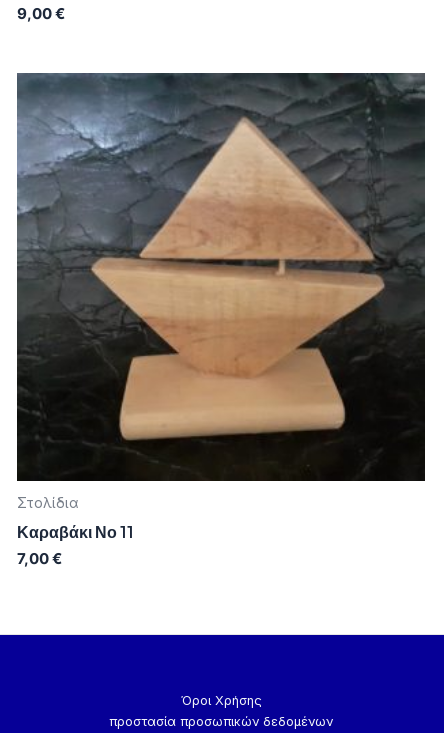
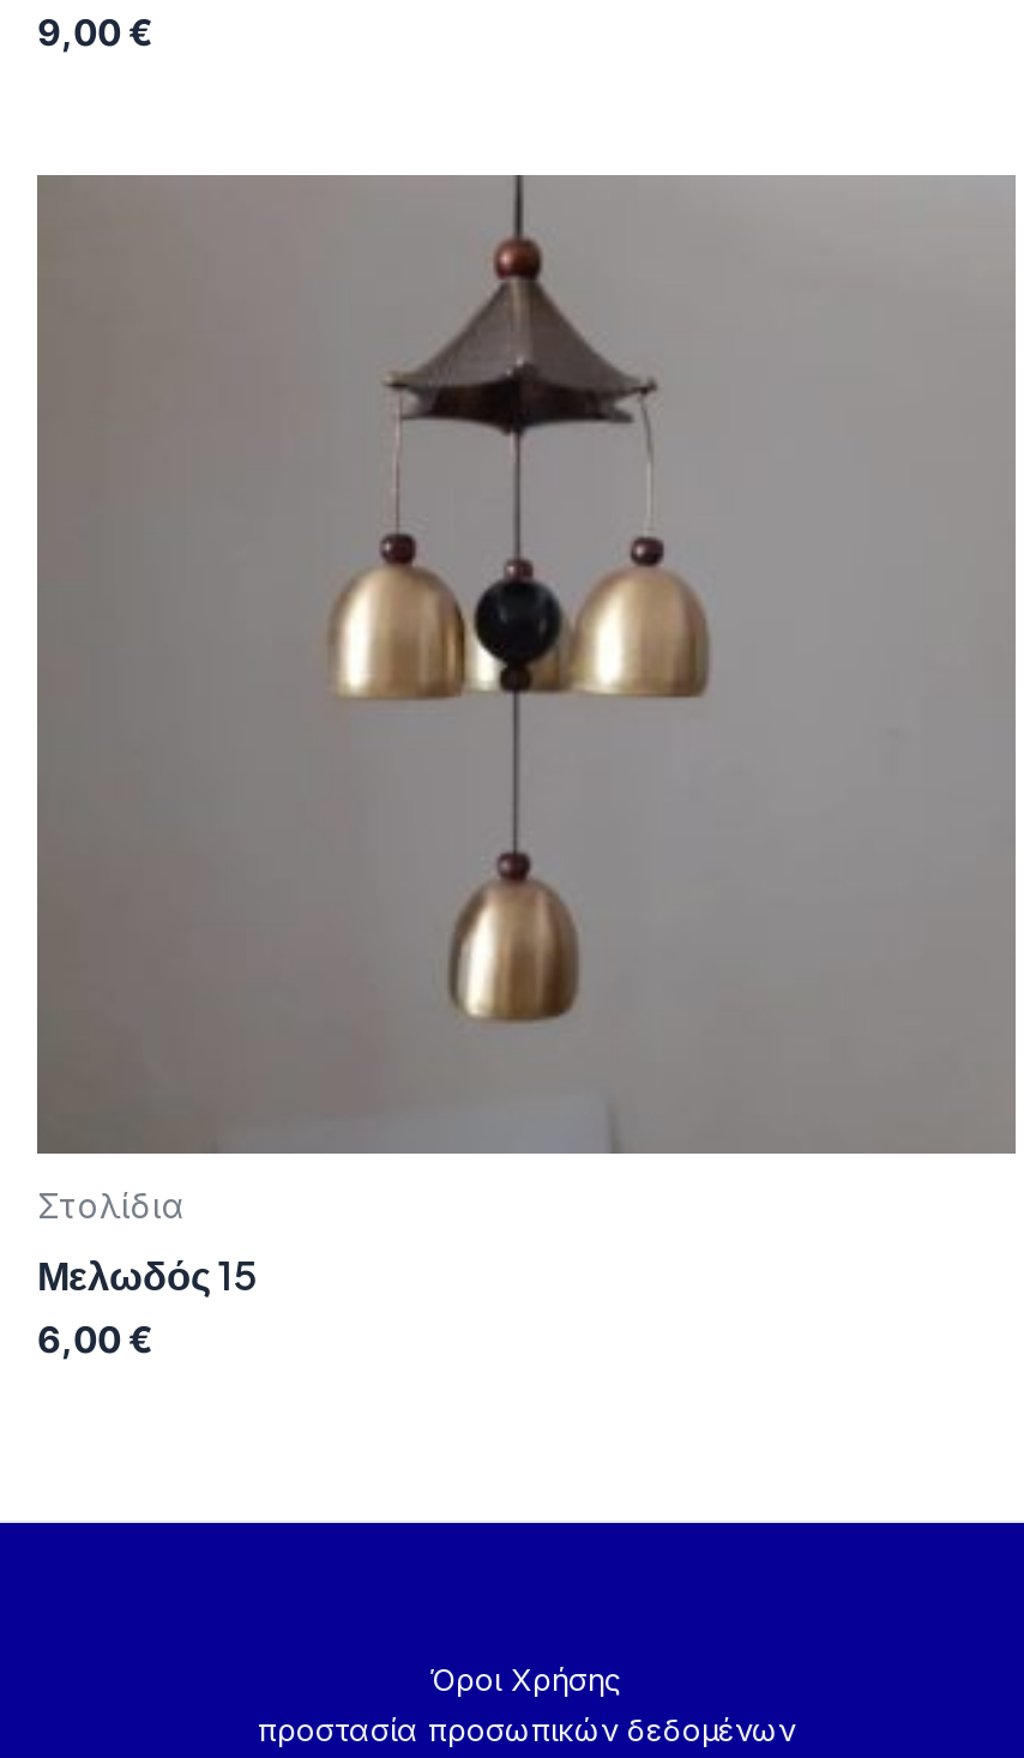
- [image]
- Καραβάκι Νο 11
- 7,00 €
+ [image]
+ Μελωδός 15
+ 6,00 €
